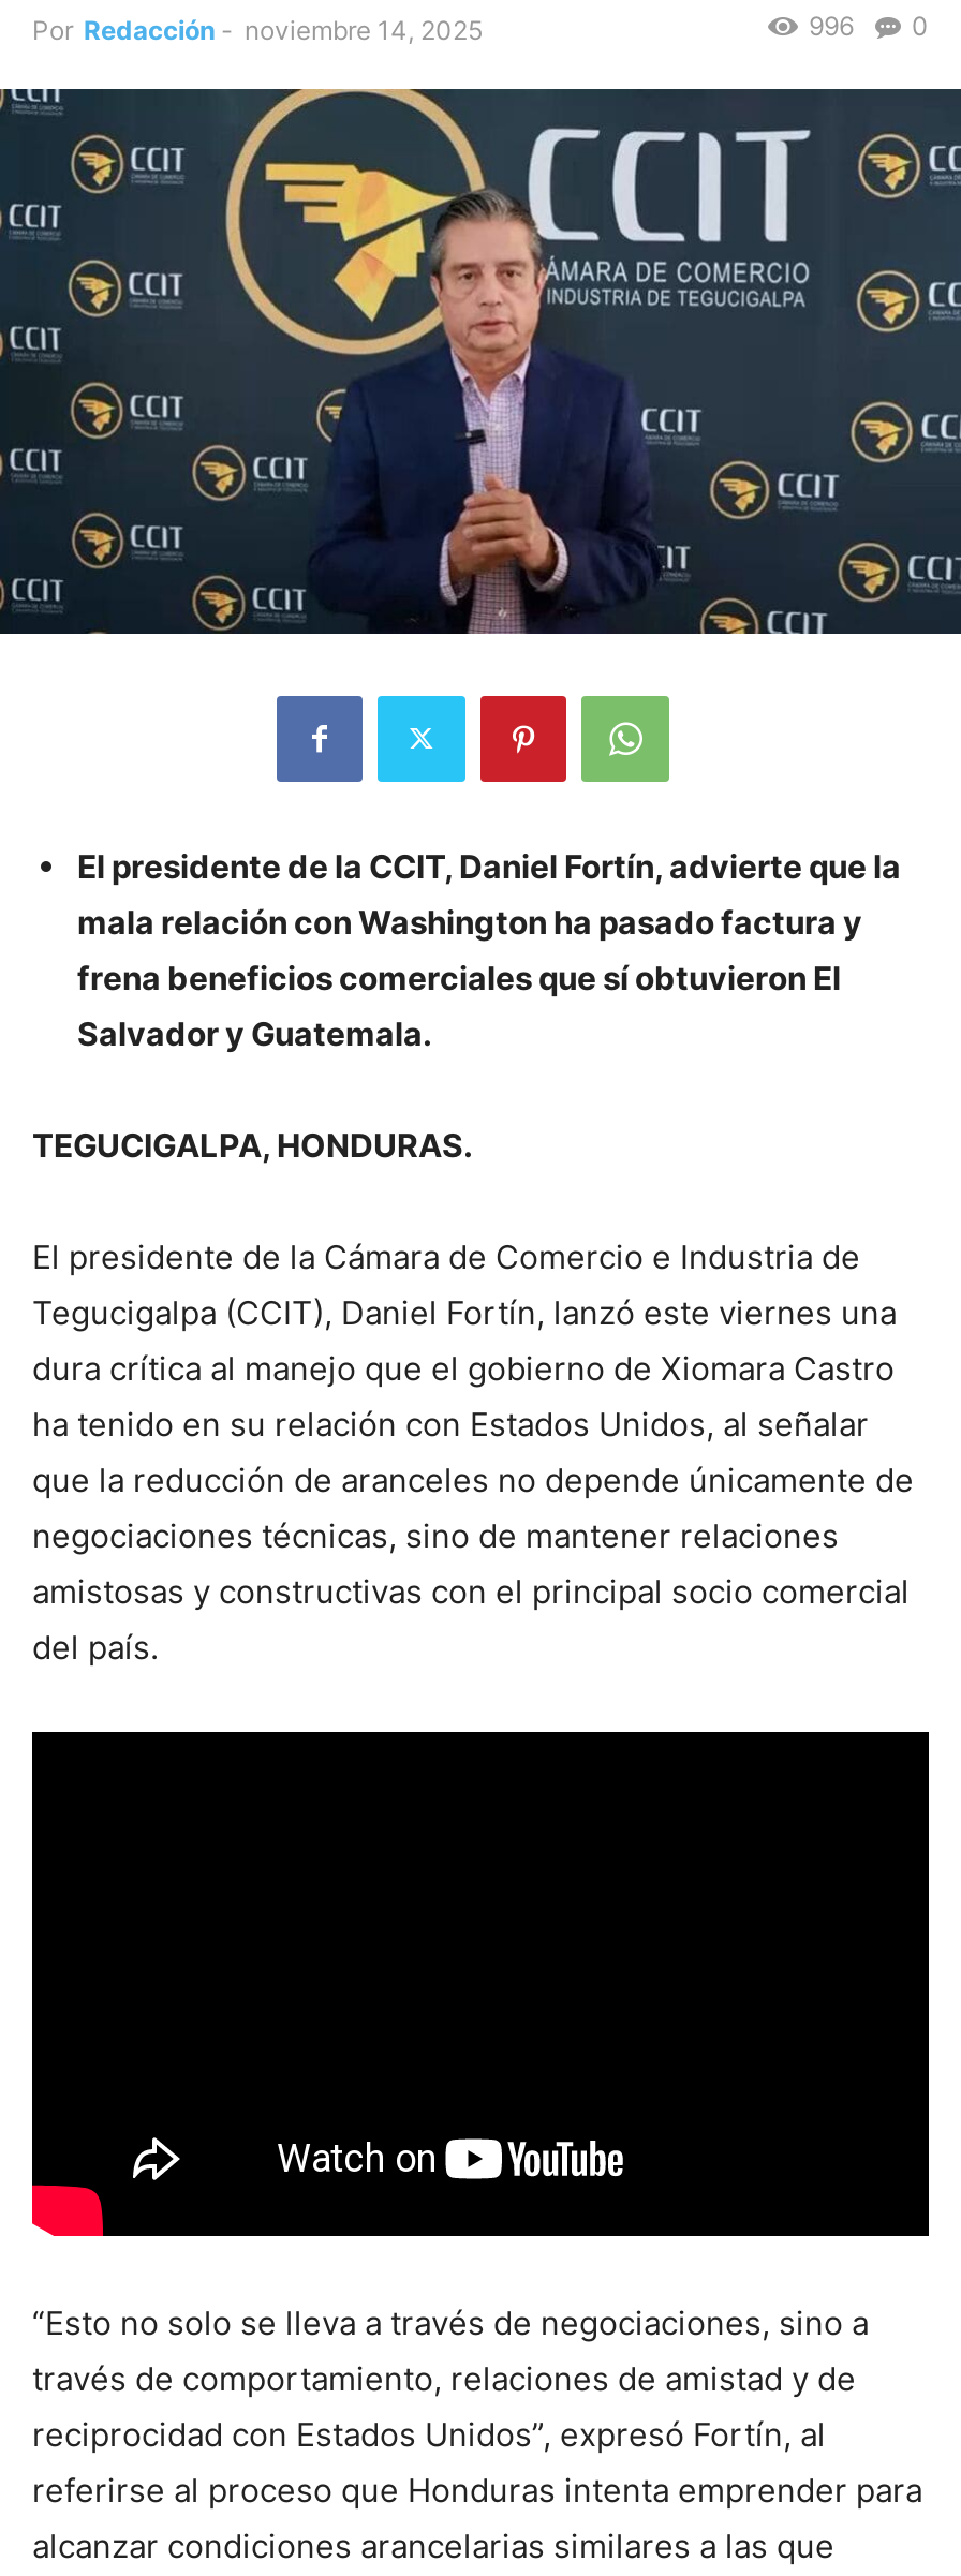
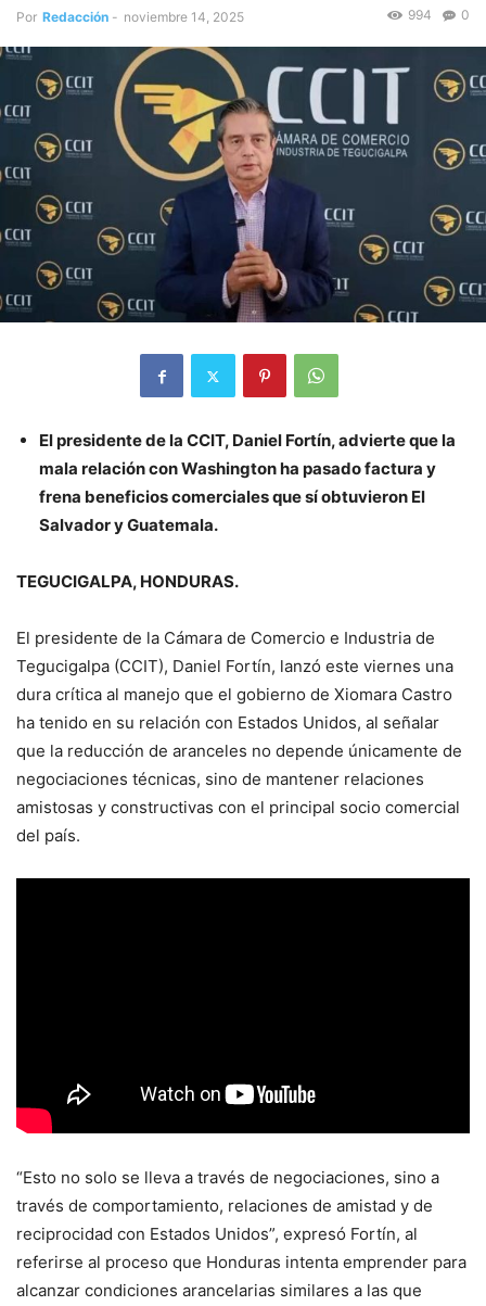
- 996 0
+ 994 0
